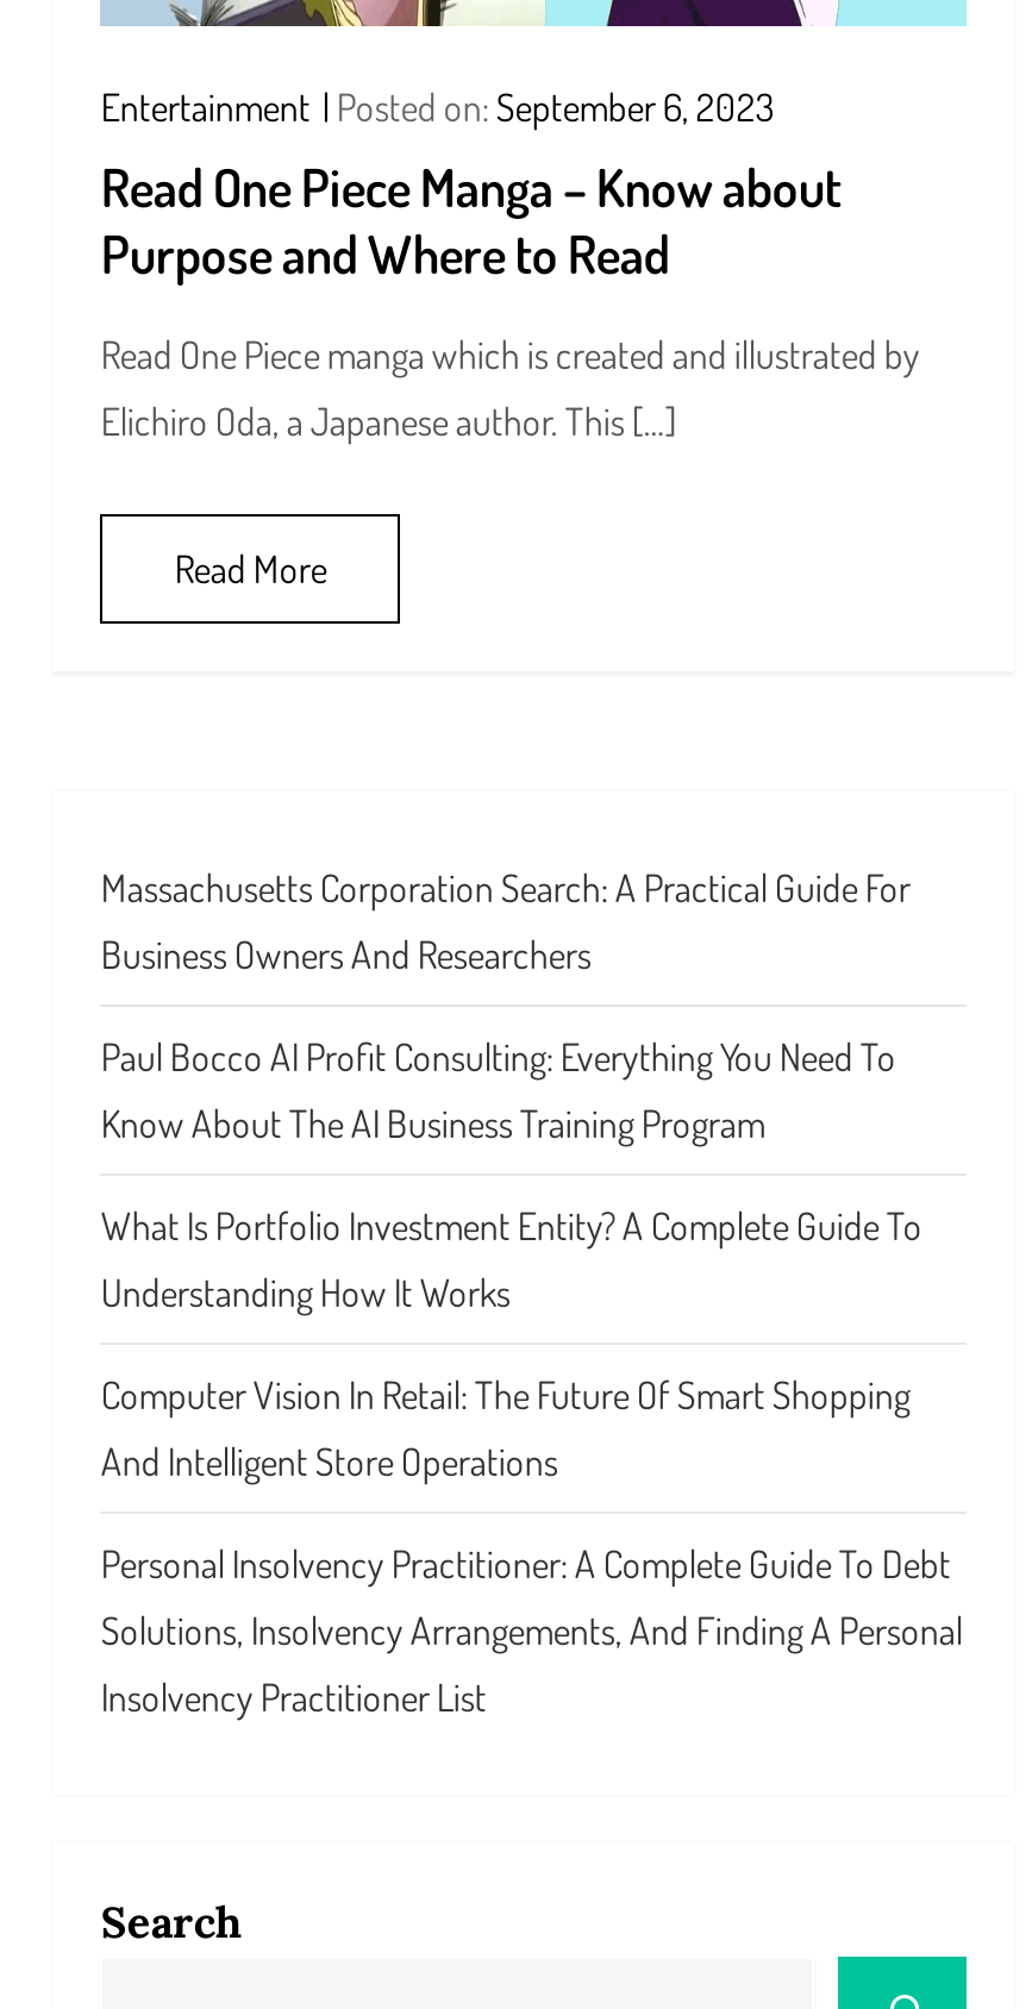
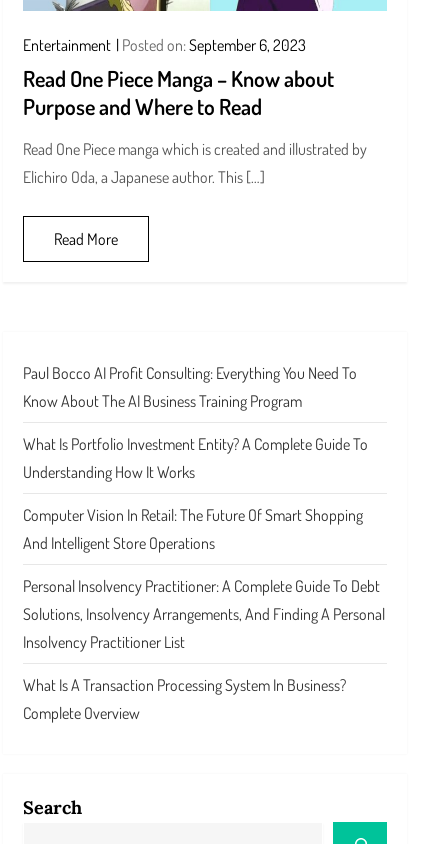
- Massachusetts Corporation Search: A Practical Guide For
- Business Owners And Researchers

moved up: Paul Bocco AI Profit Consulting: Everything You Need To | Know About The AI Business Training Program | What Is Portfolio Investment Entity? A Complete Guide To | ... | Solutions, Insolvency Arrangements, And Finding A Personal | Insolvency Practitioner List

+ What Is A Transaction Processing System In Business?
+ Complete Overview
